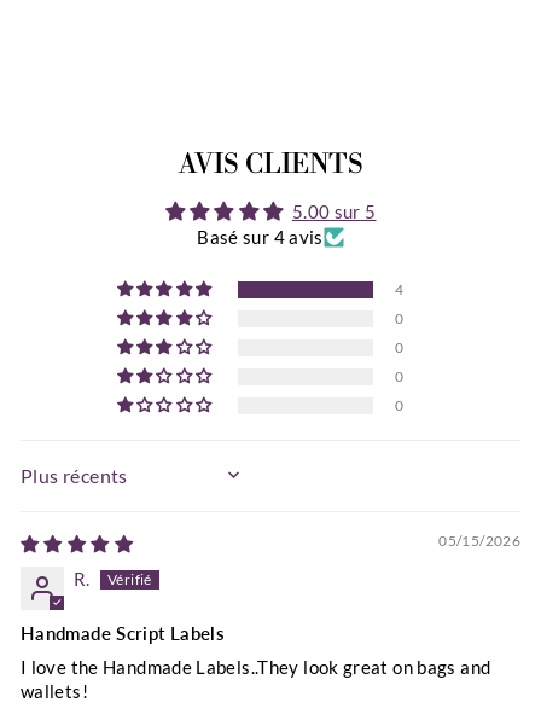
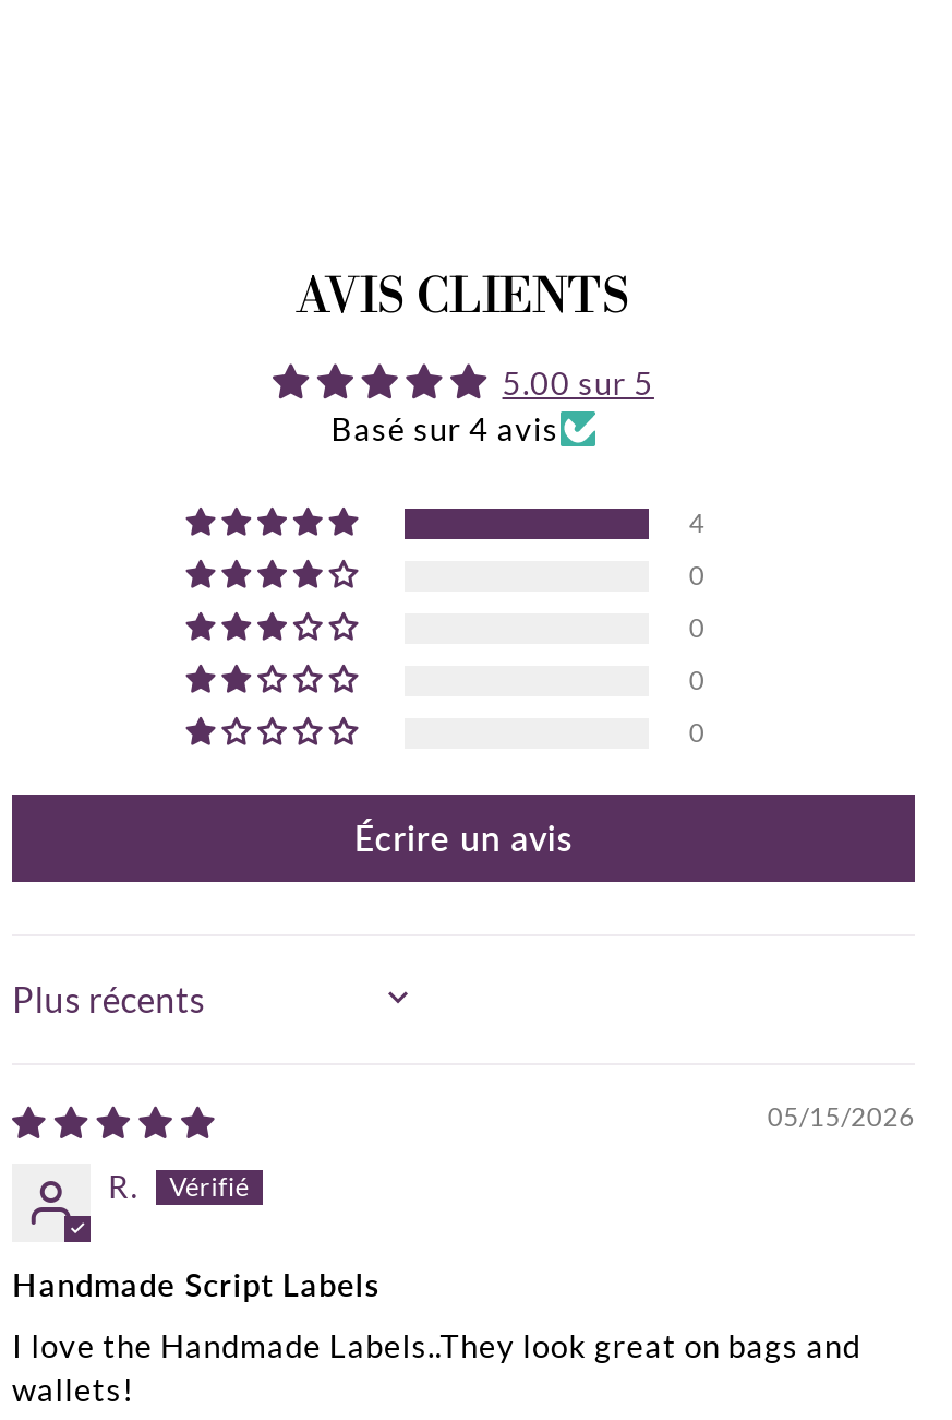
+ Écrire un avis
